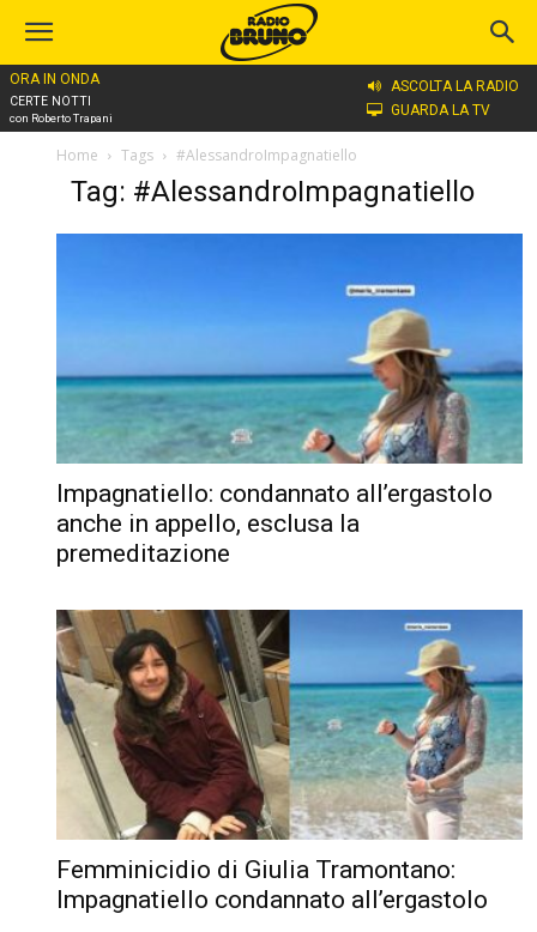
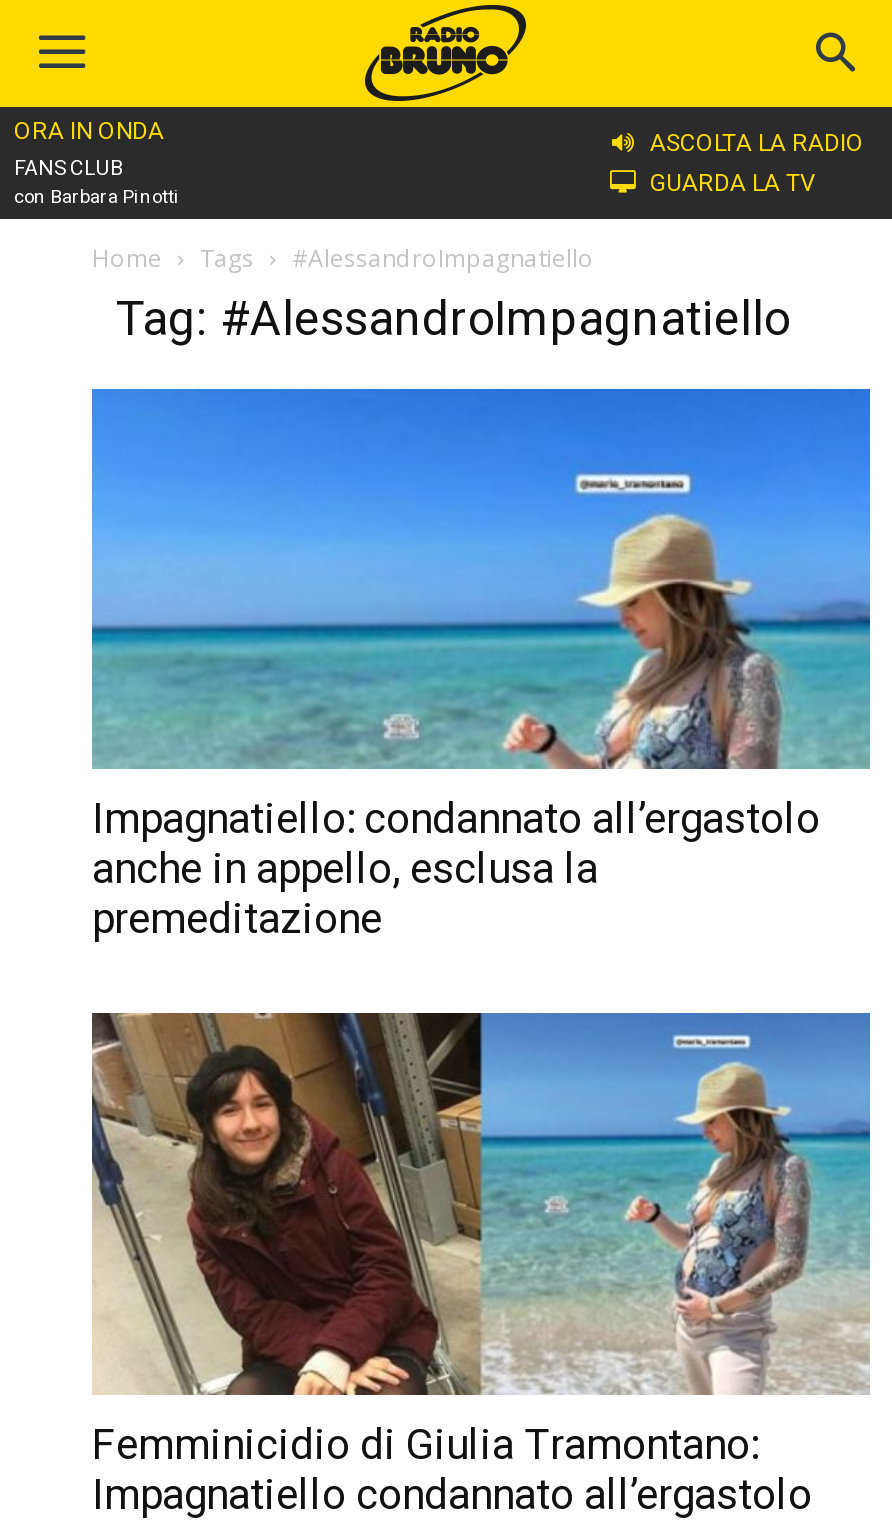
- CERTE NOTTI
- con Roberto Trapani
+ FANS CLUB
+ con Barbara Pinotti
